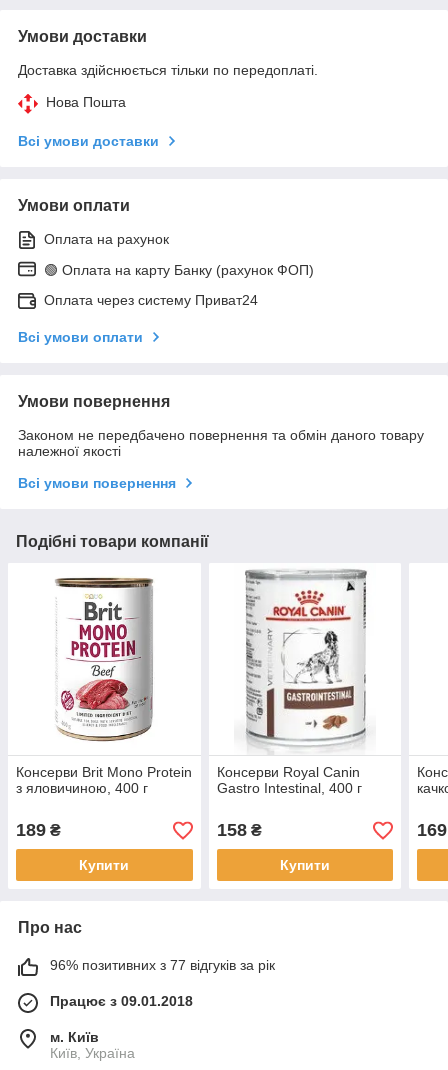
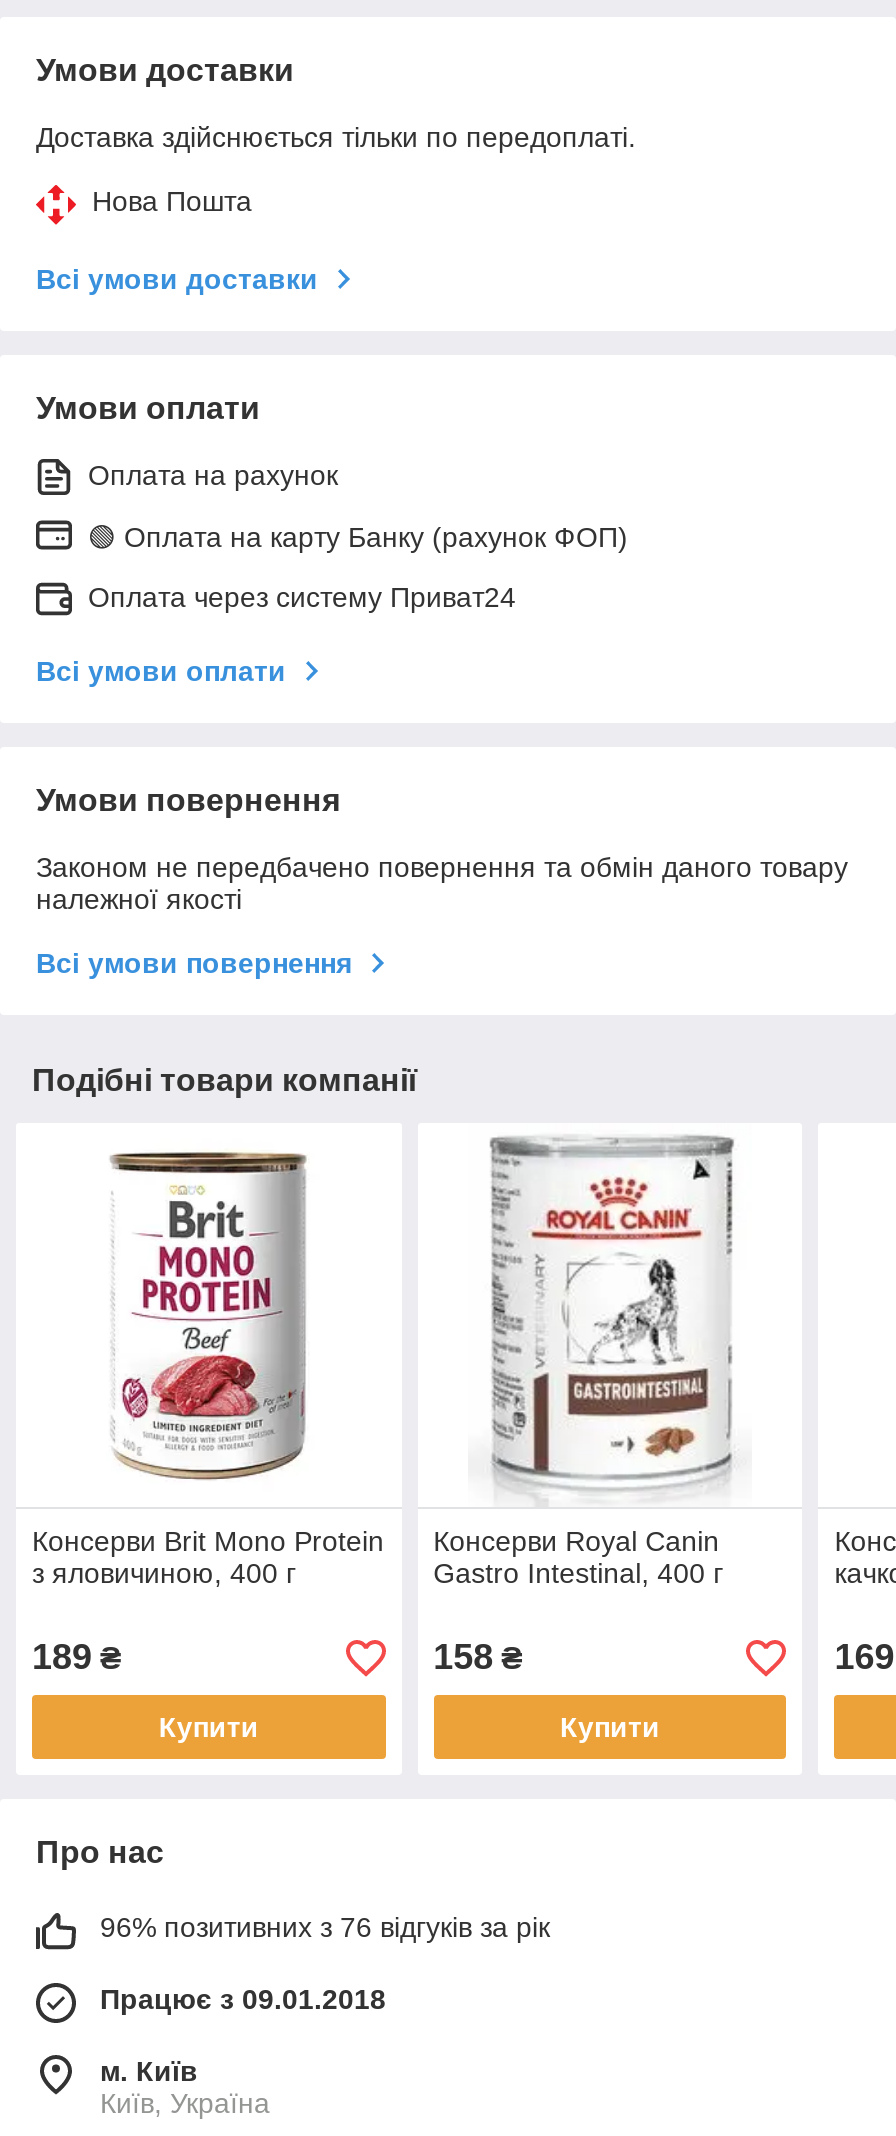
- 96% позитивних з 77 відгуків за рік
+ 96% позитивних з 76 відгуків за рік
